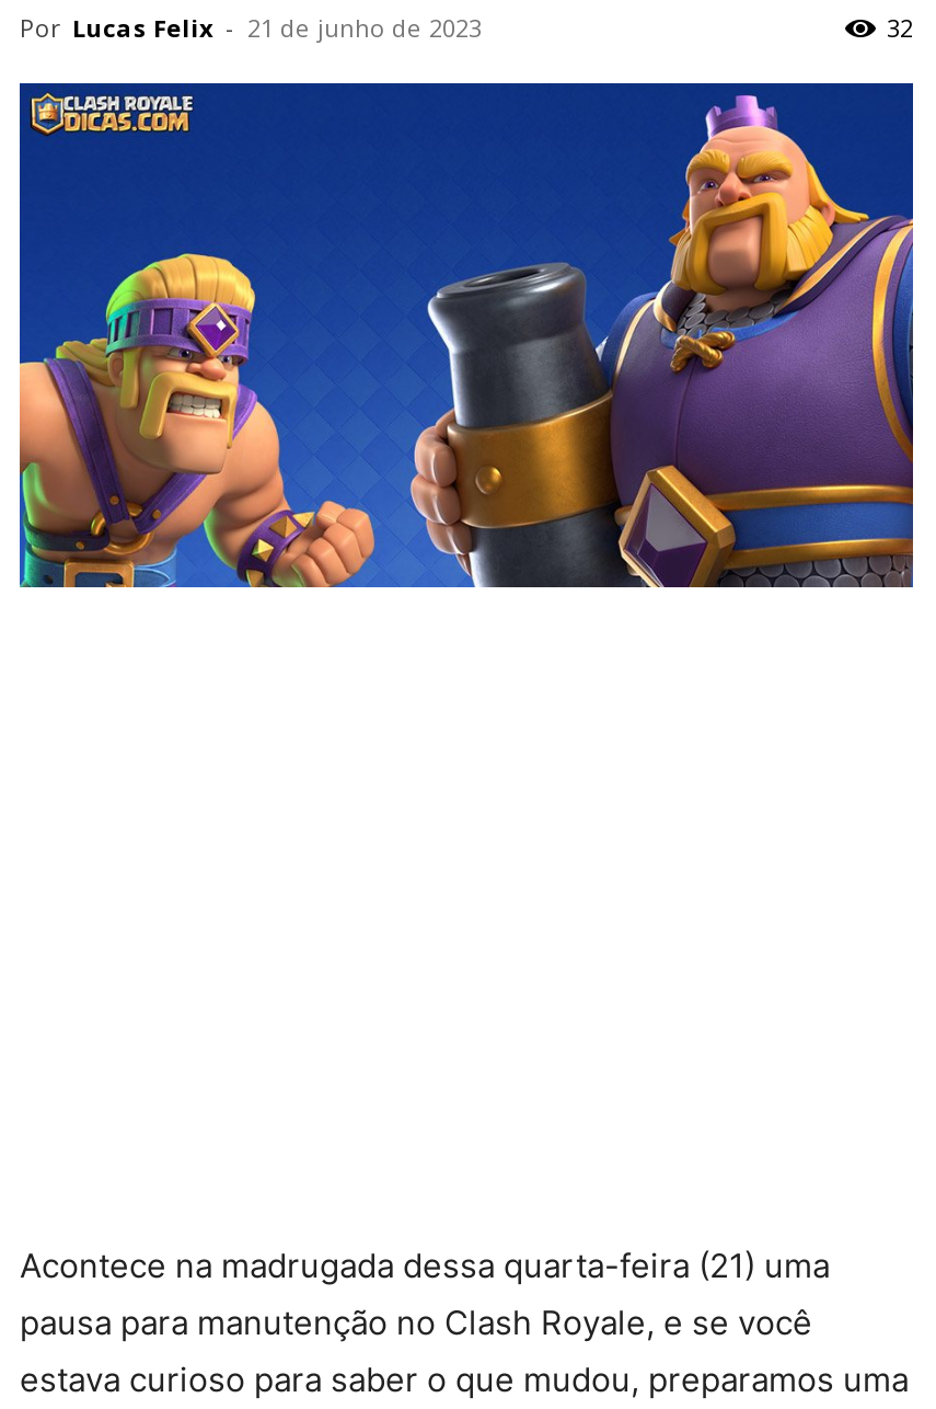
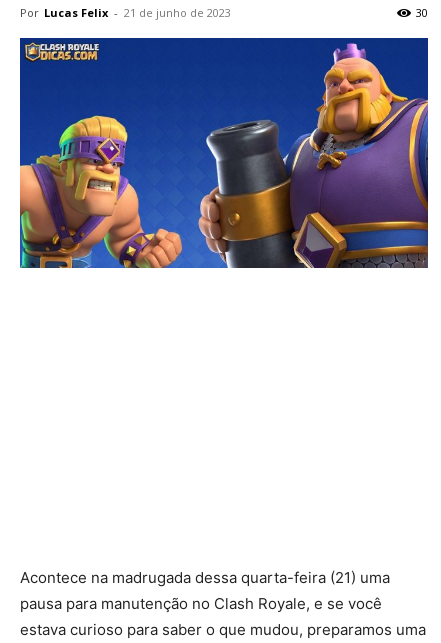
- 32
+ 30
